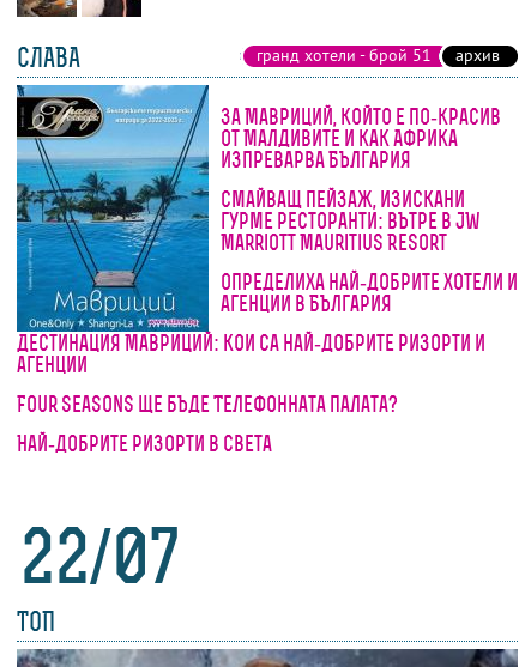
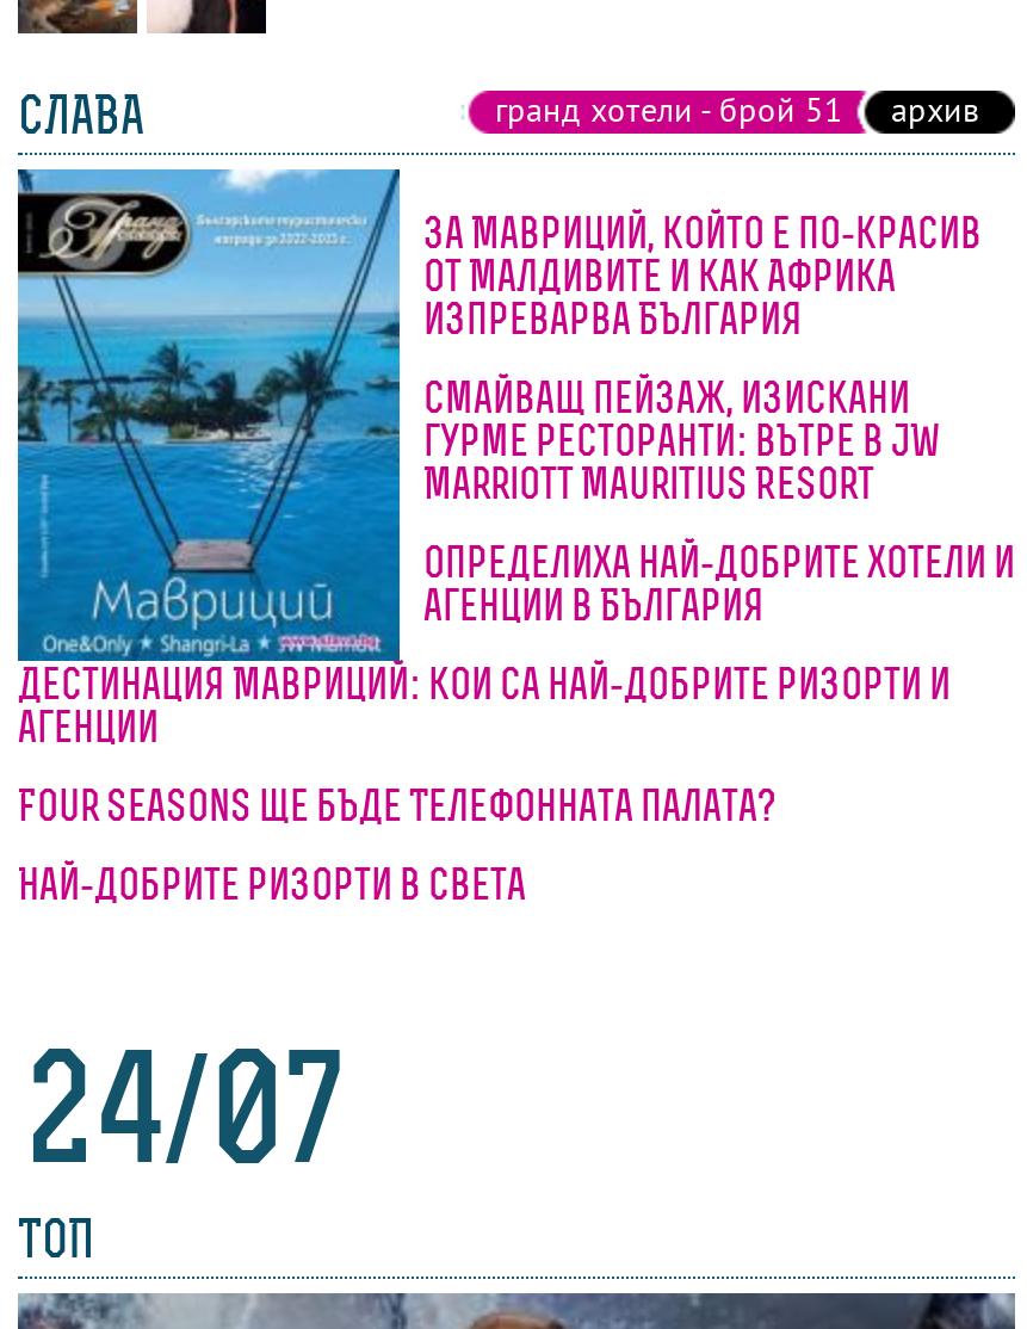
- 22/07
+ 24/07
